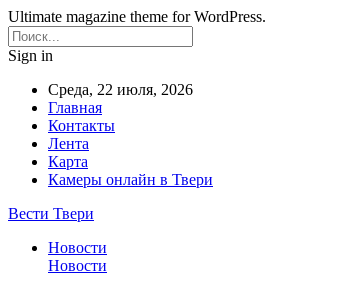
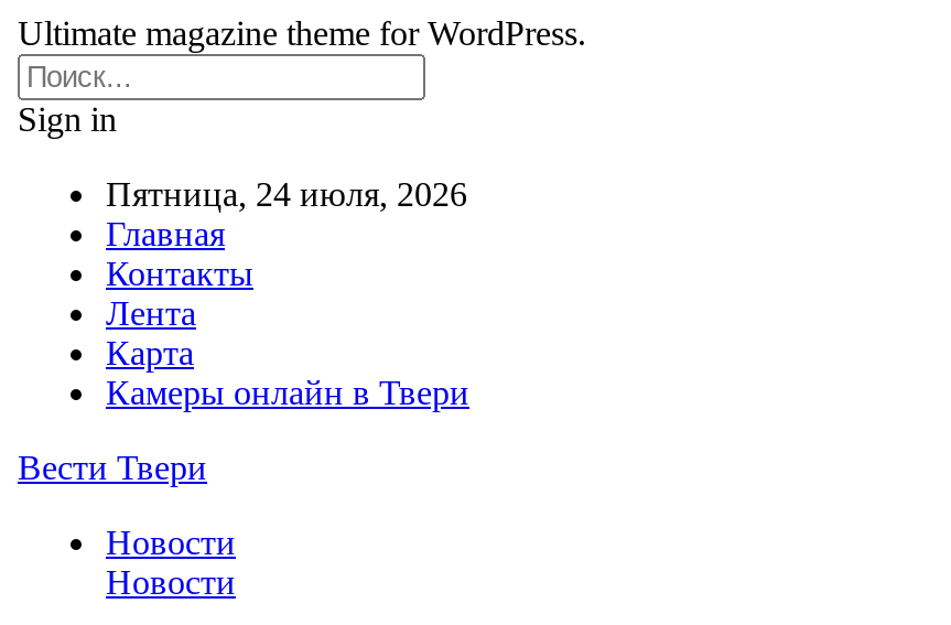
- Среда, 22 июля, 2026
+ Пятница, 24 июля, 2026
